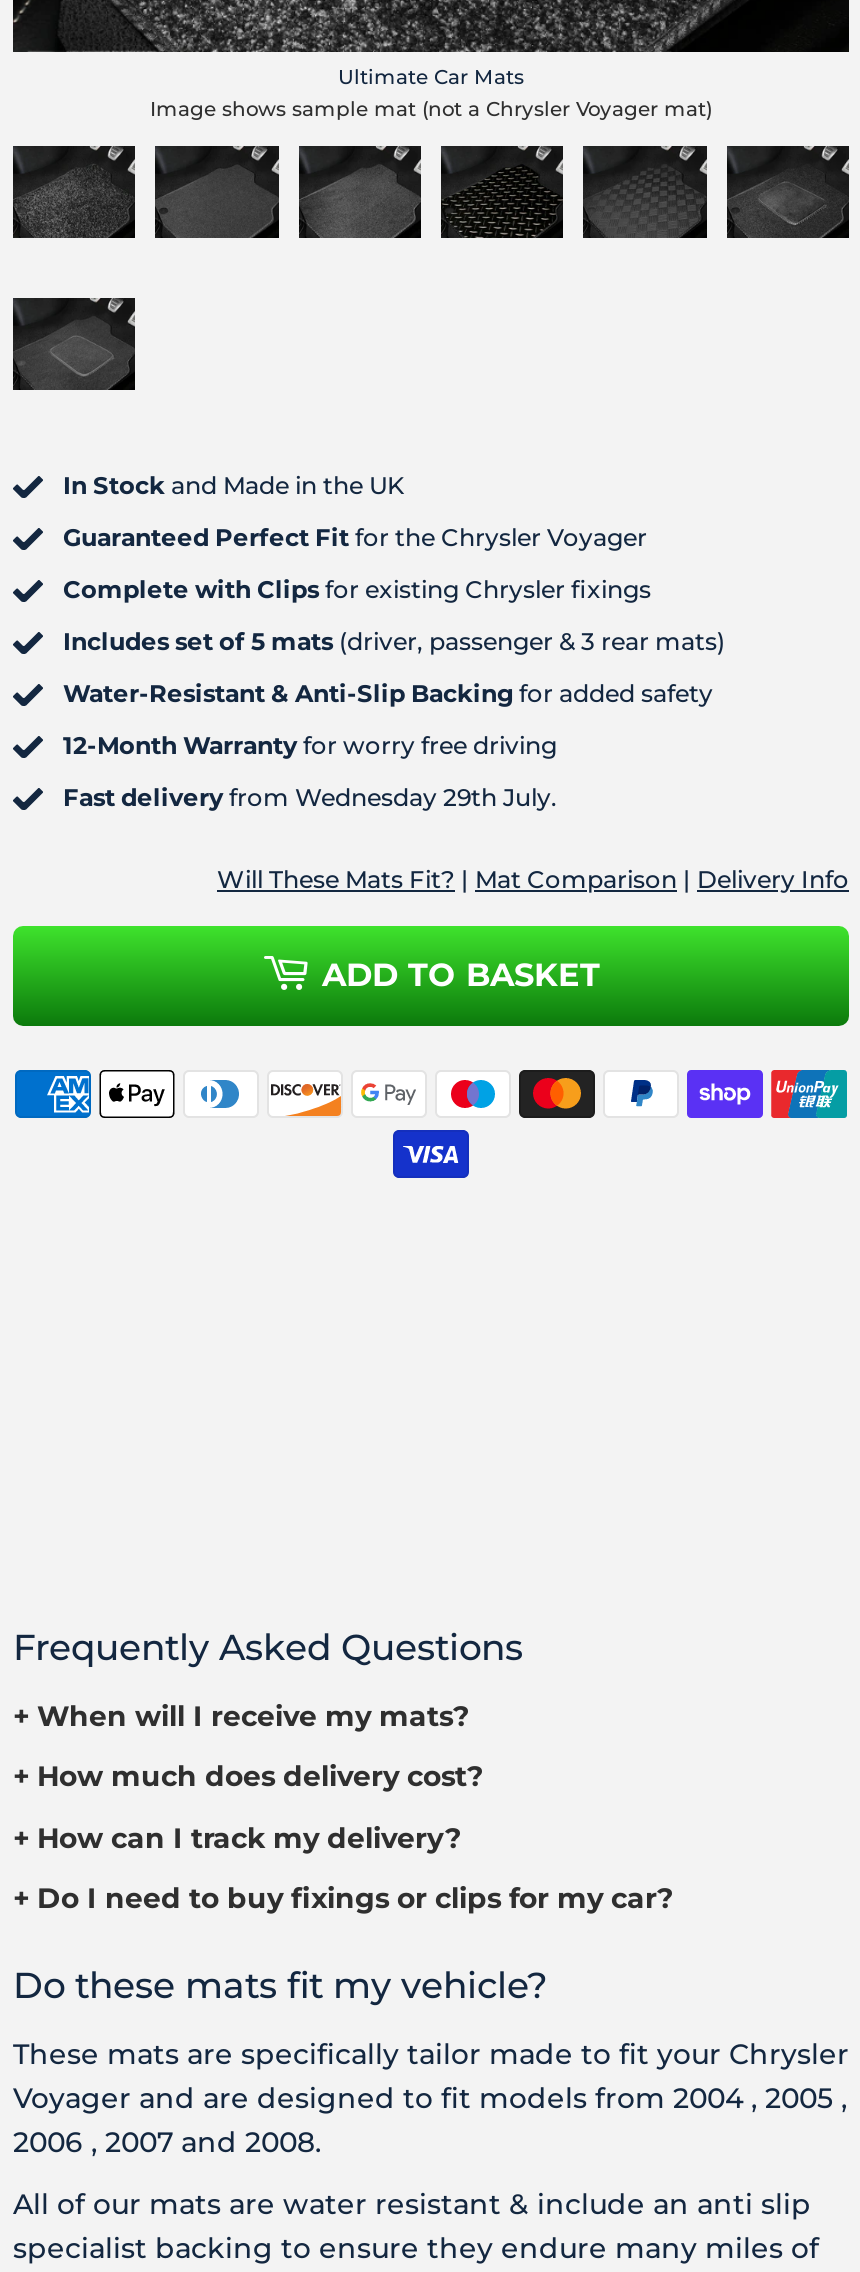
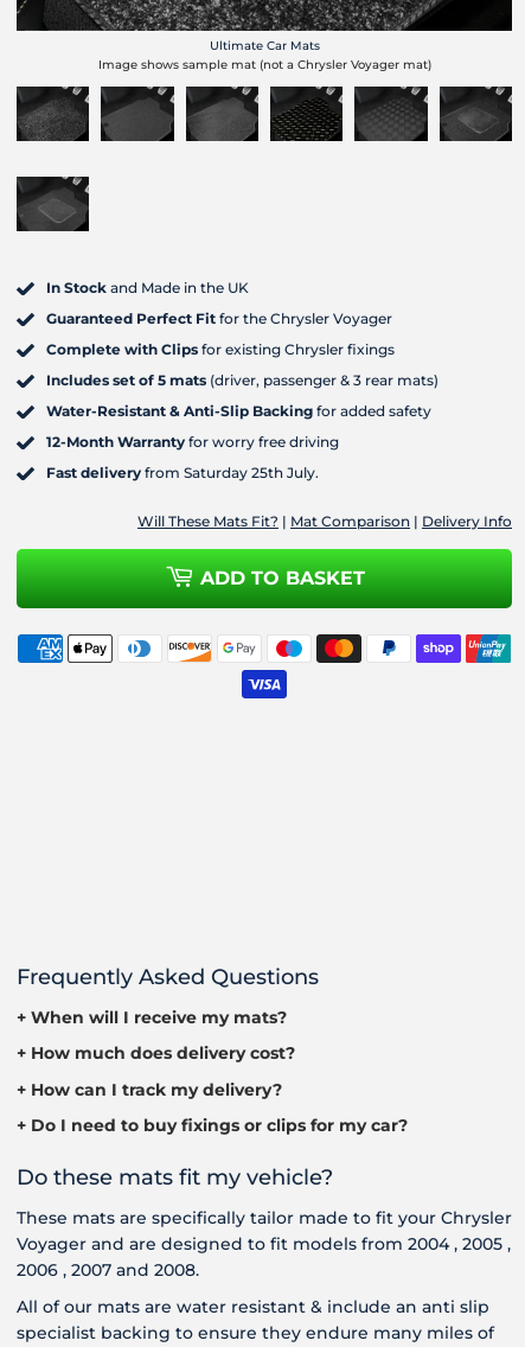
- Fast delivery from Wednesday 29th July.
+ Fast delivery from Saturday 25th July.
